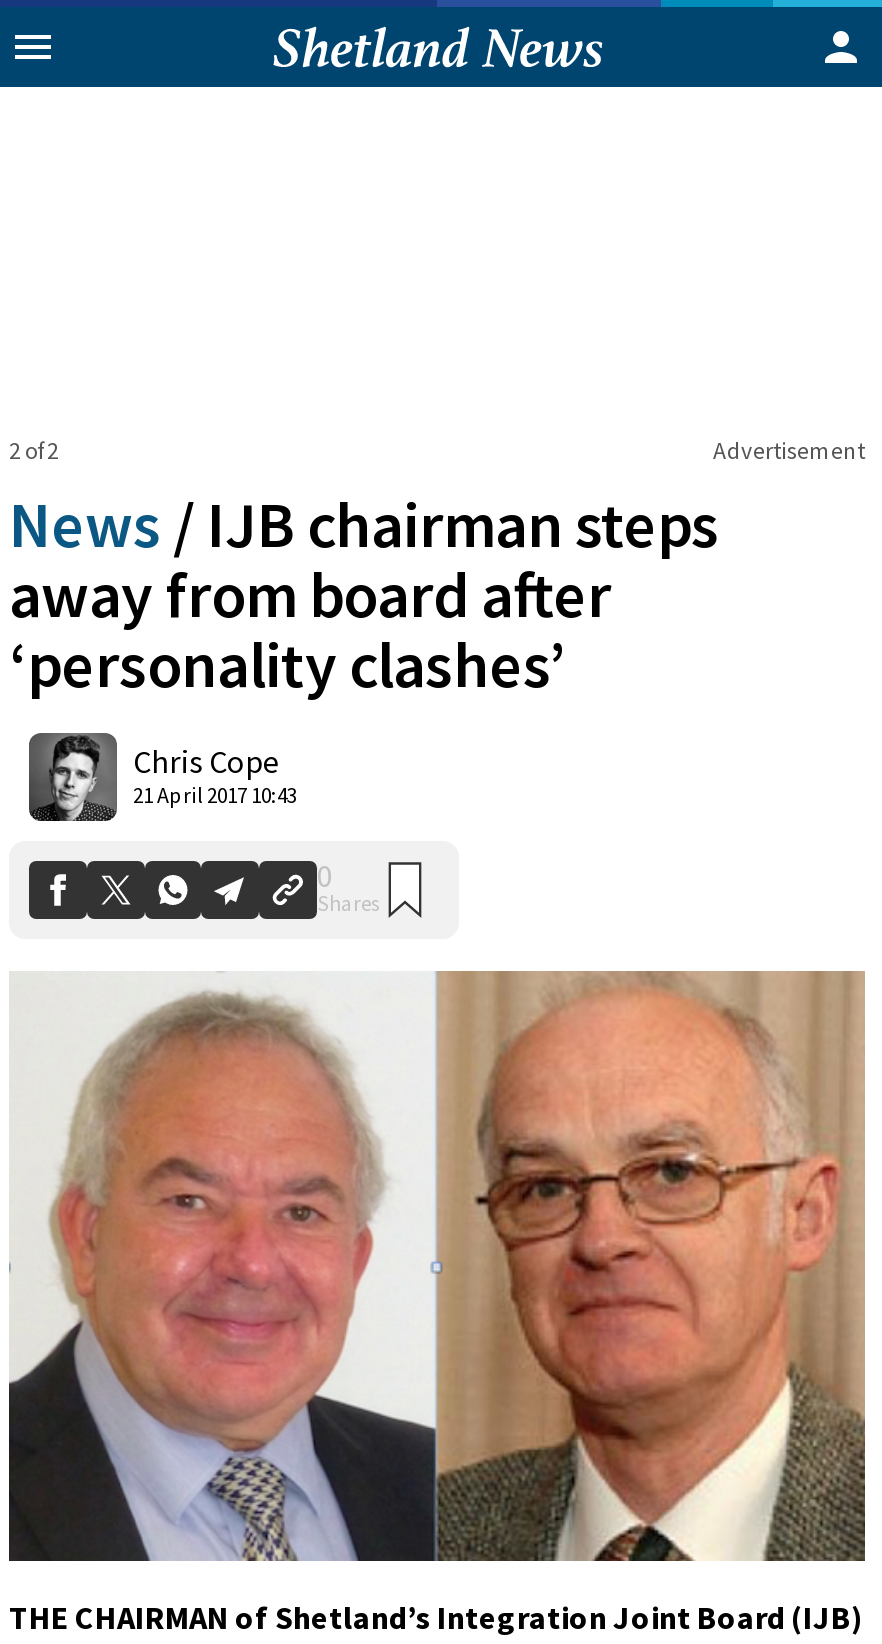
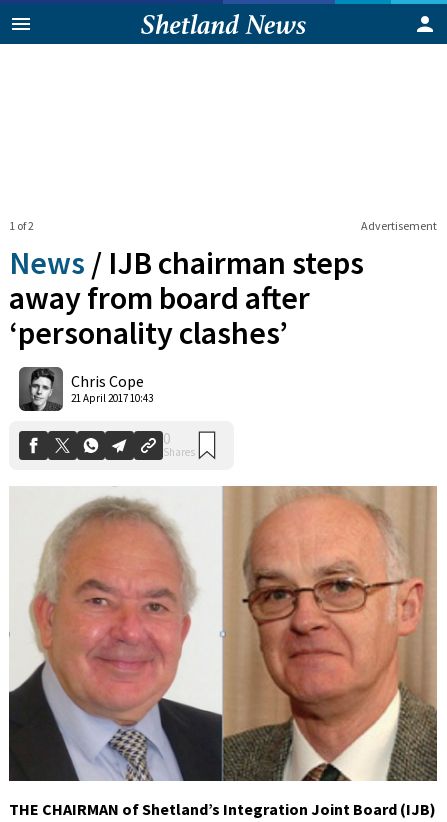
- 2 of 2
+ 1 of 2
